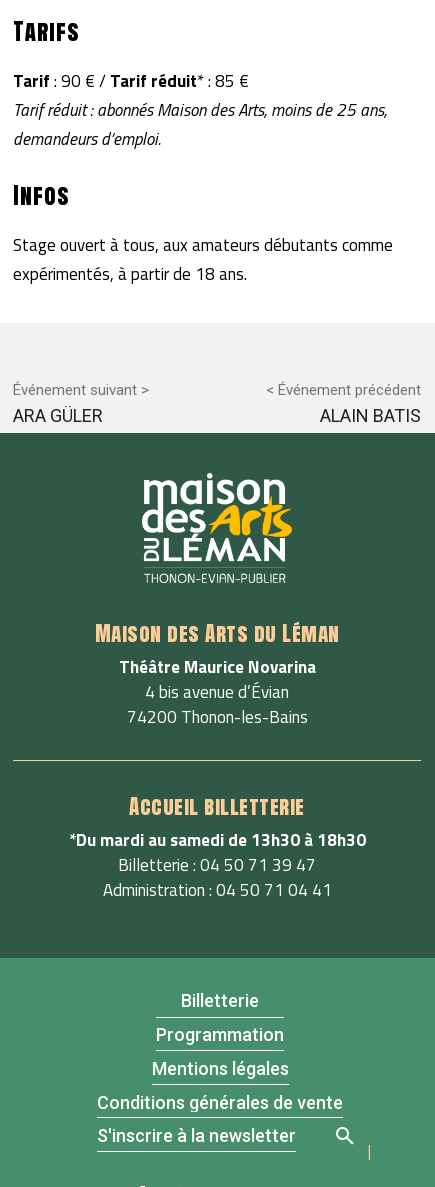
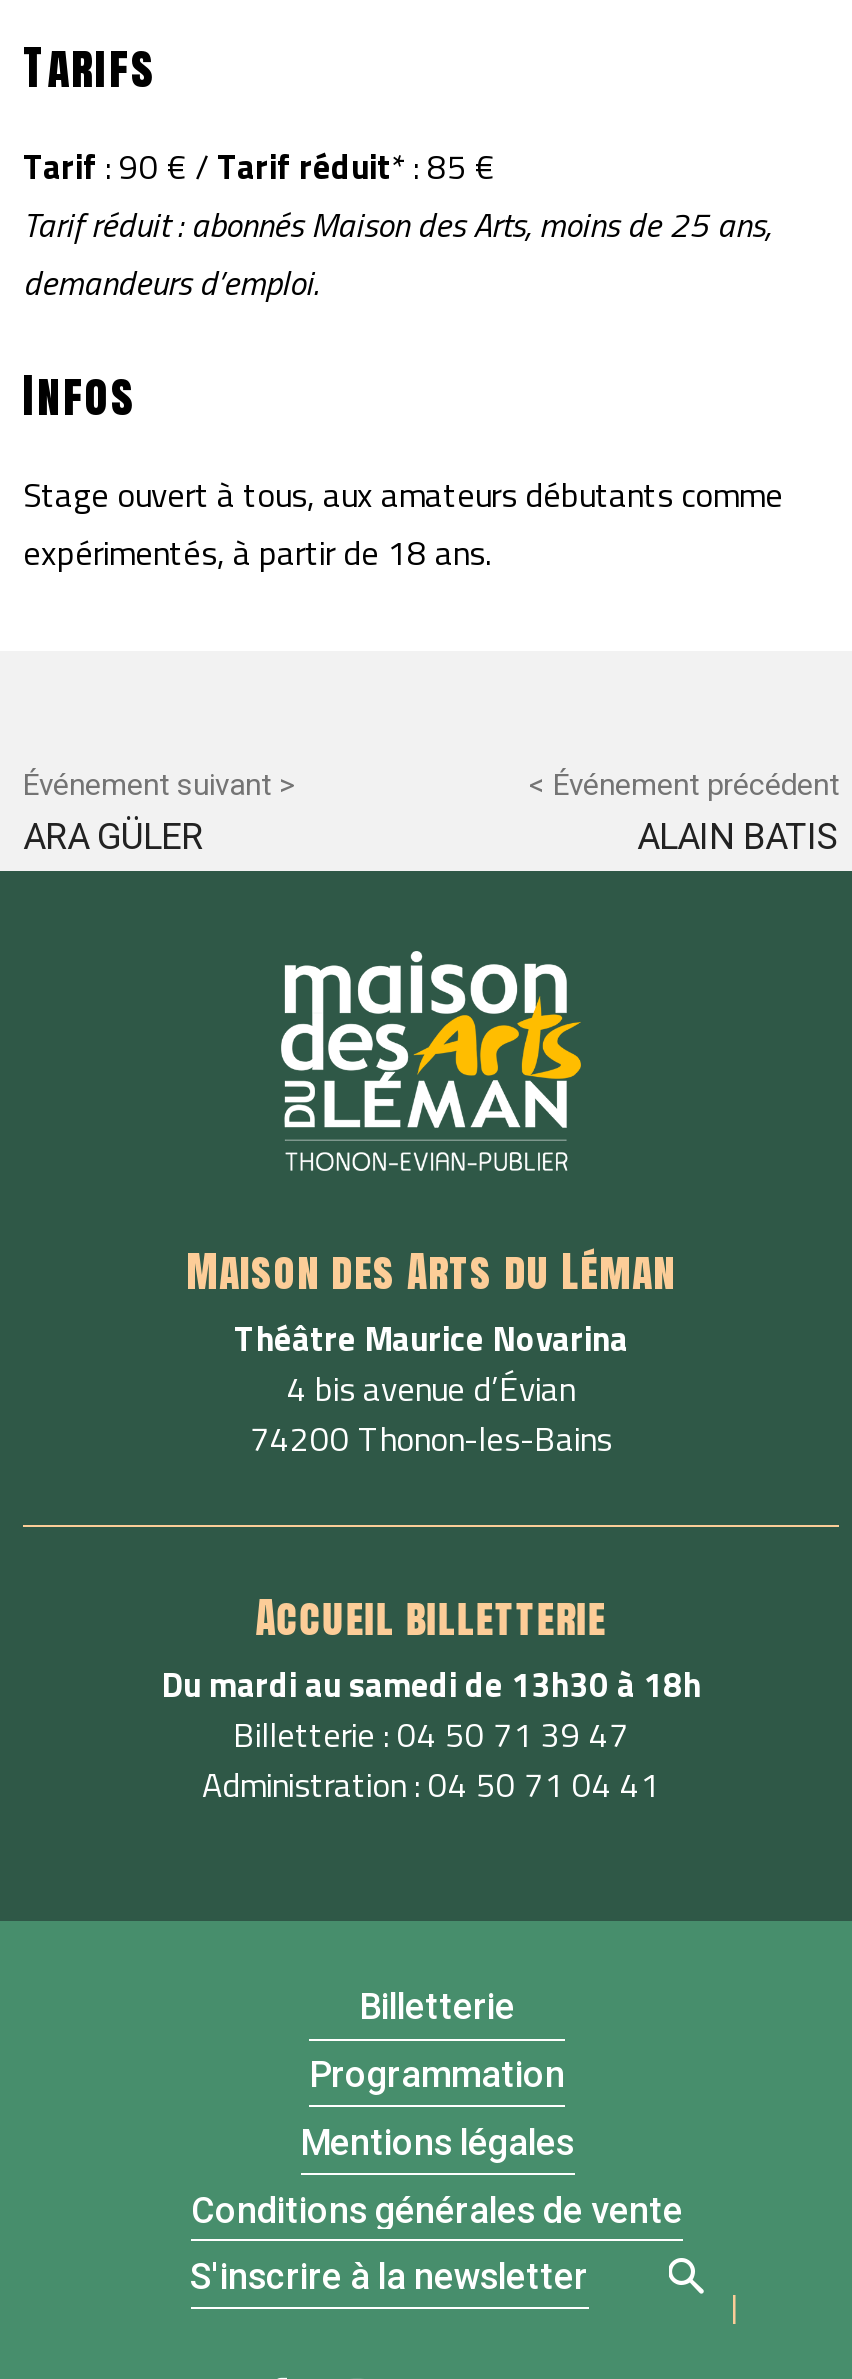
- *Du mardi au samedi de 13h30 à 18h30
+ Du mardi au samedi de 13h30 à 18h
